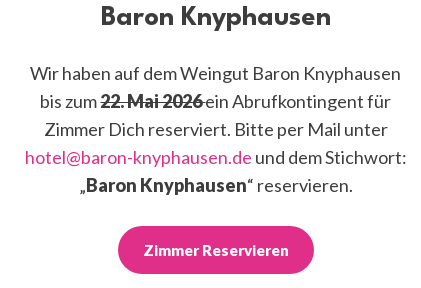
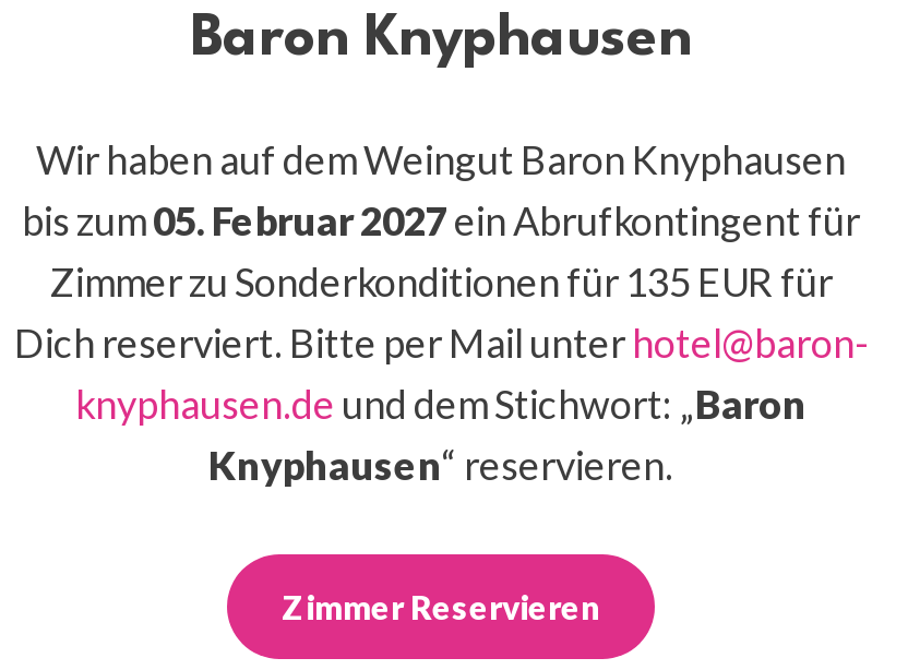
- bis zum 22. Mai 2026 ein Abrufkontingent für
- Zimmer Dich reserviert. Bitte per Mail unter
- hotel@baron-knyphausen.de und dem Stichwort:
- „ Baron Knyphausen“ reservieren.
+ bis zum05. Februar 2027 ein Abrufkontingent für
+ Zimmer zu Sonderkonditionen für 135 EUR für
+ Dich reserviert. Bitte per Mail unter hotel@baron-
+ knyphausen.de und dem Stichwort: „Baron
+ Knyphausen“ reservieren.
